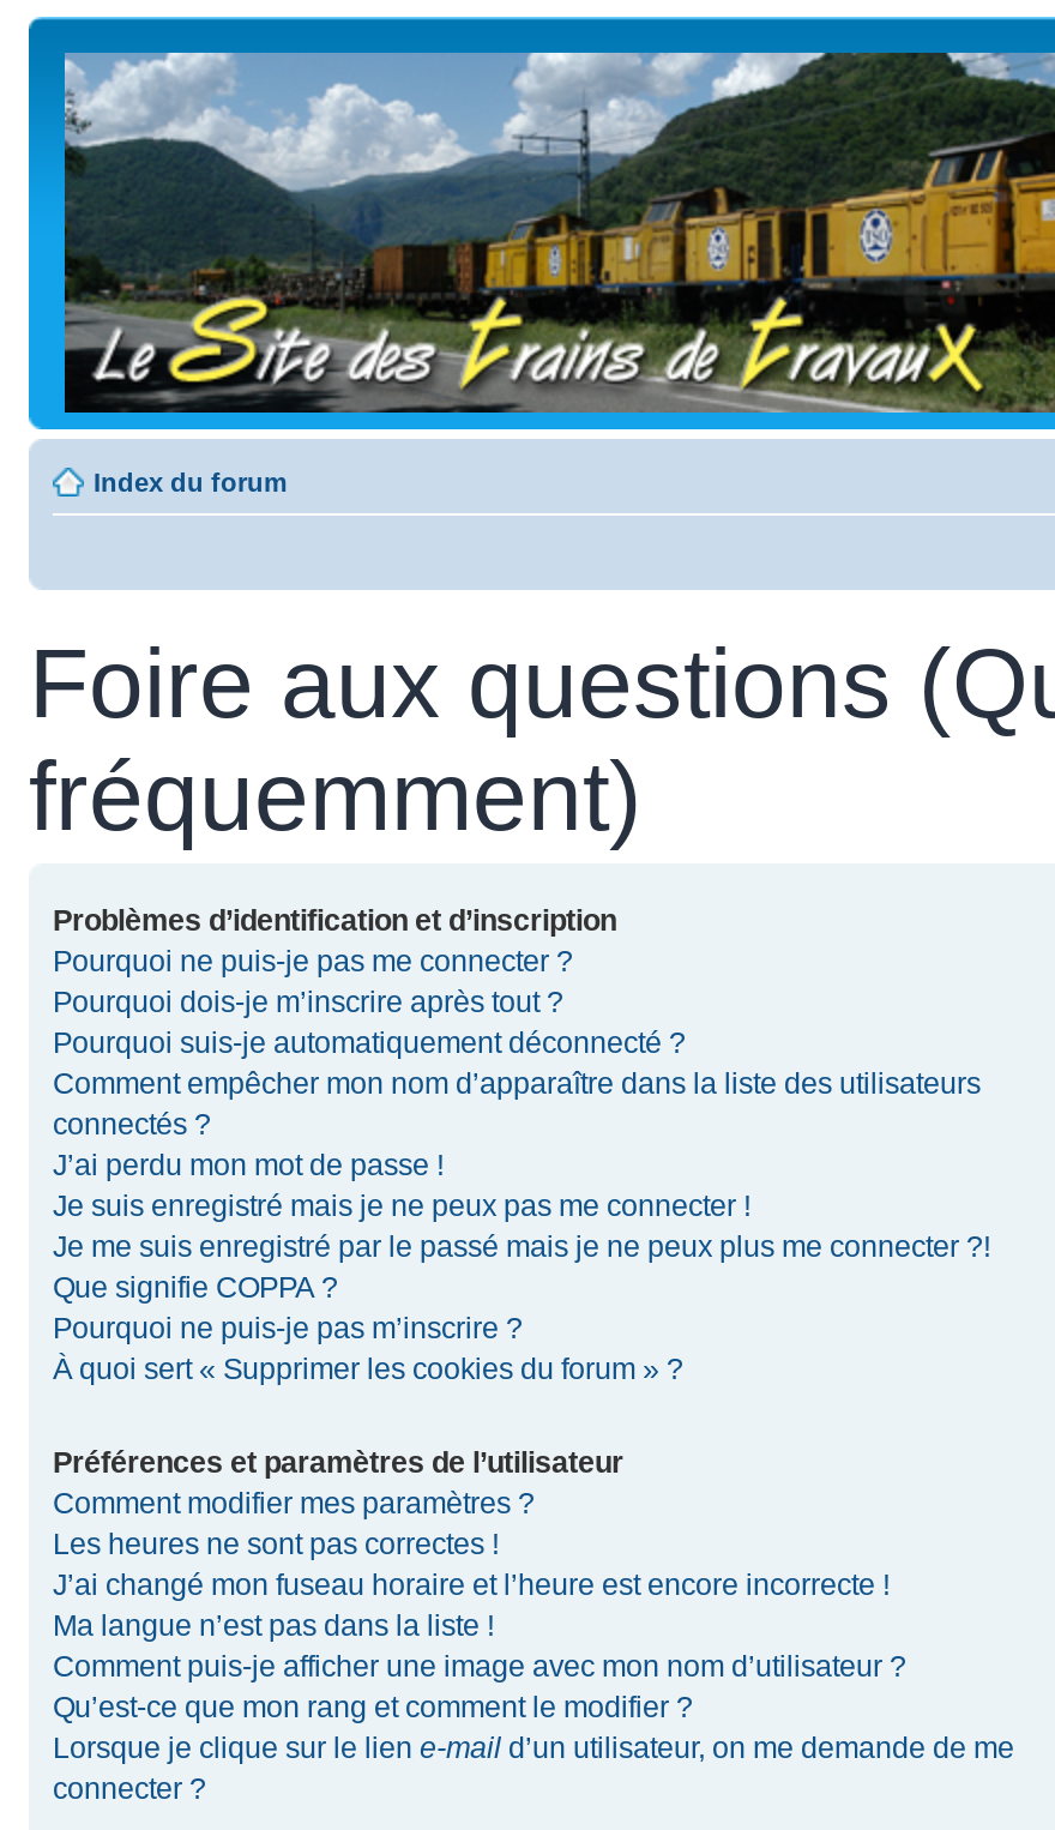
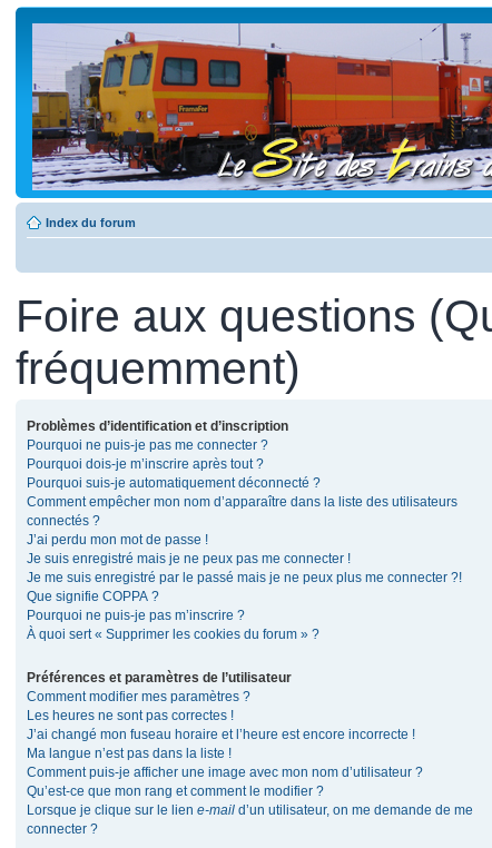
- [image]
+ [image]
